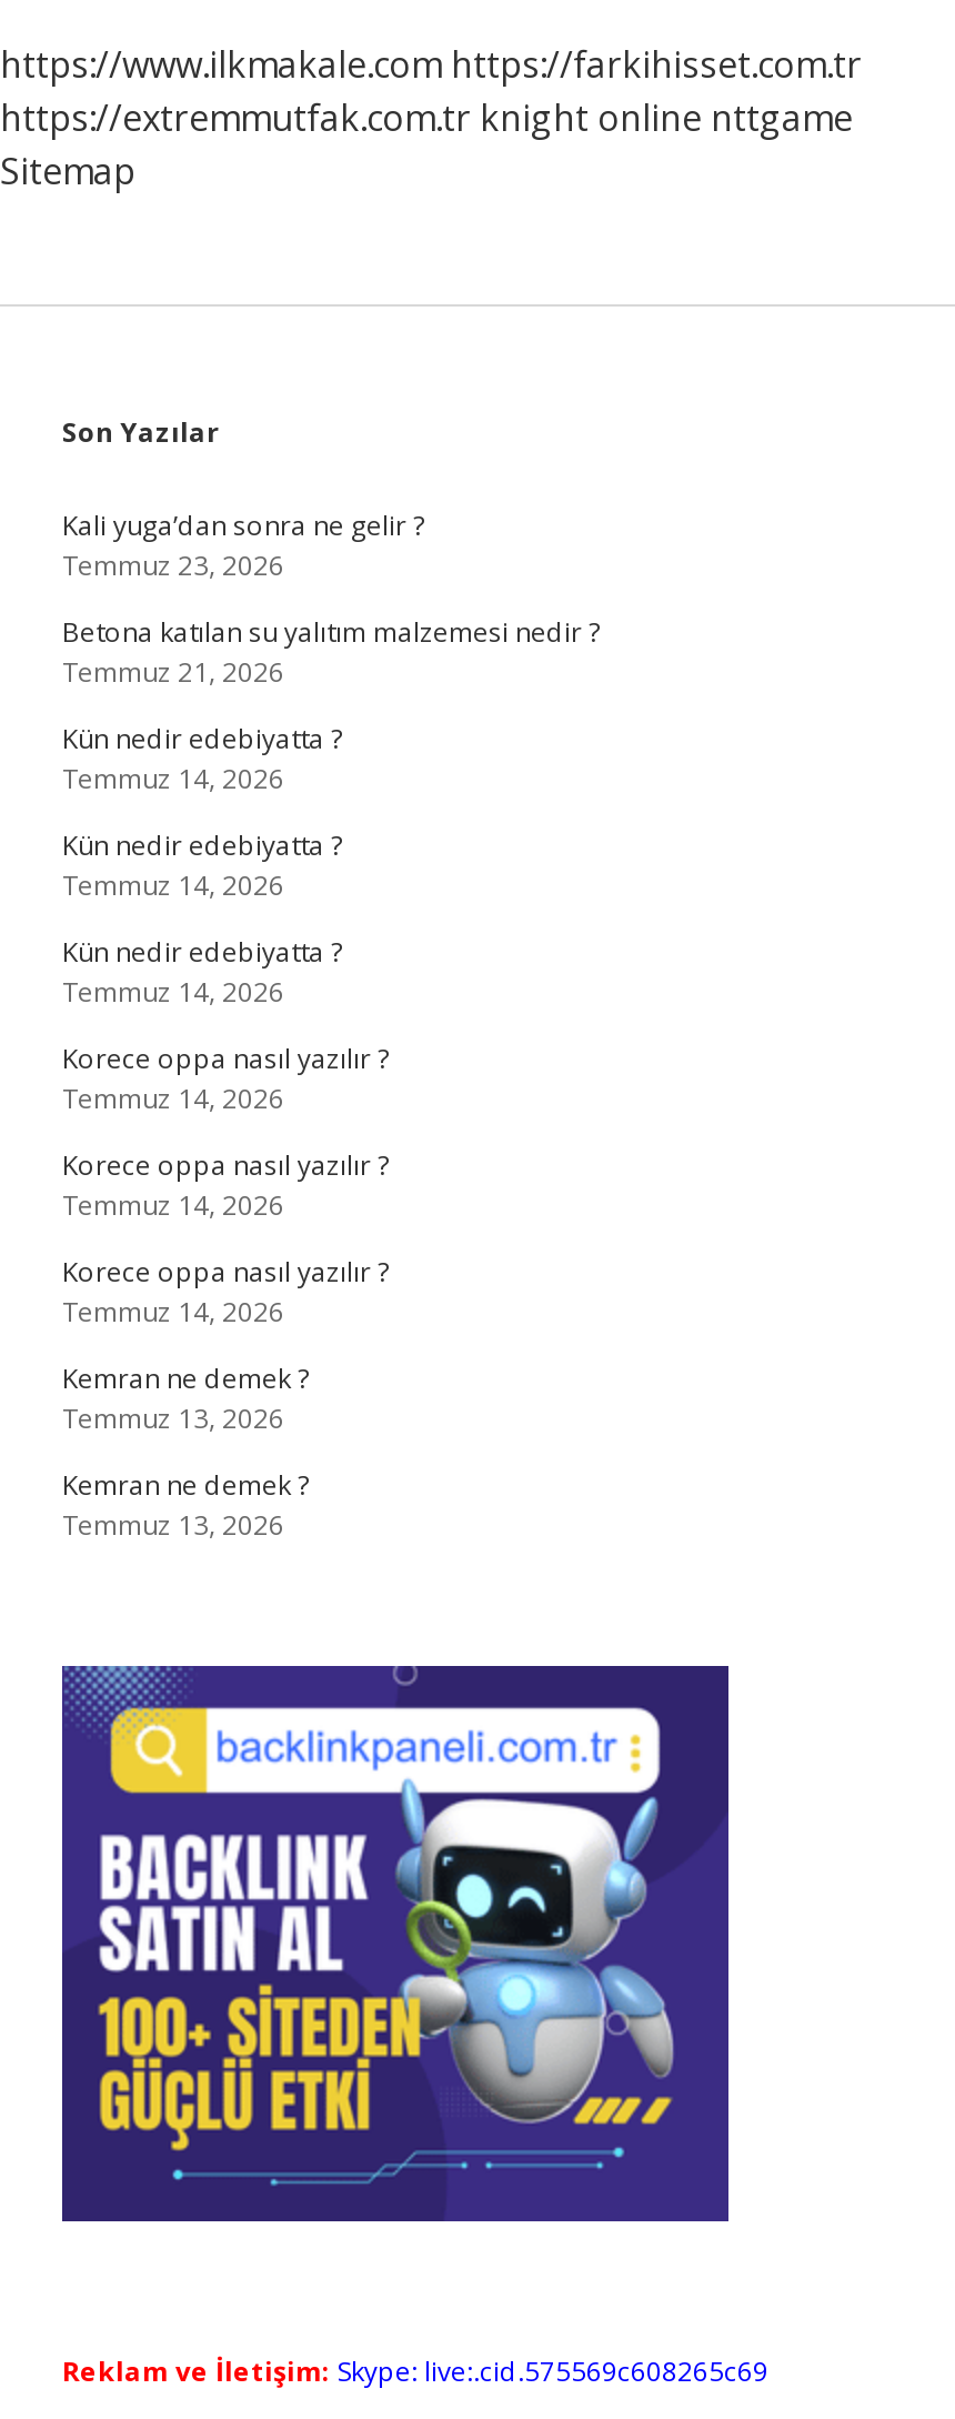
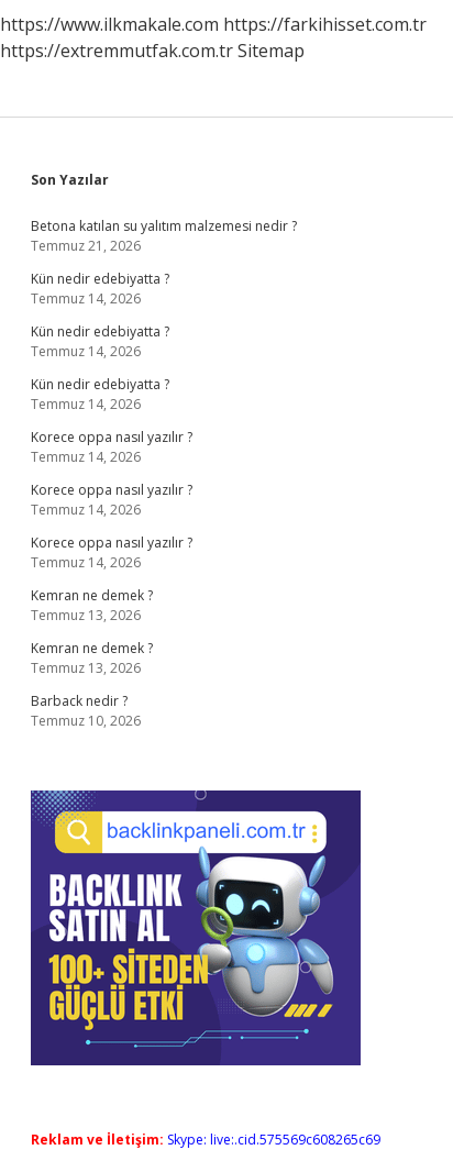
- https://extremmutfak.com.tr knight online nttgame
- Sitemap
+ https://extremmutfak.com.tr Sitemap

- Kali yuga’dan sonra ne gelir ?
- Temmuz 23, 2026

moved up: Betona katılan su yalıtım malzemesi nedir ? | Temmuz 21, 2026 | Kün nedir edebiyatta ? | ... | Kemran ne demek ? | Temmuz 13, 2026

+ Barback nedir ?
+ Temmuz 10, 2026
